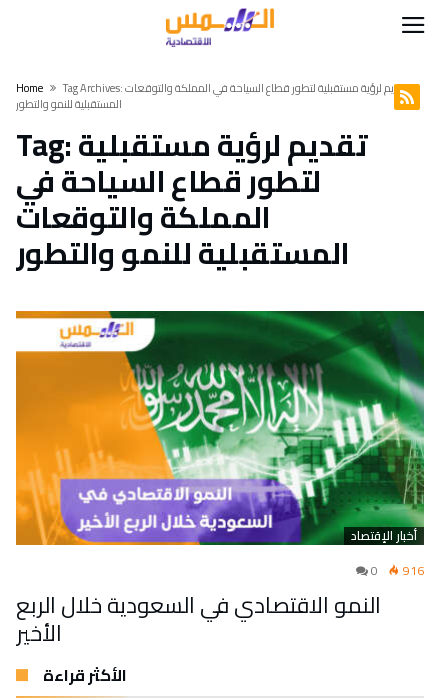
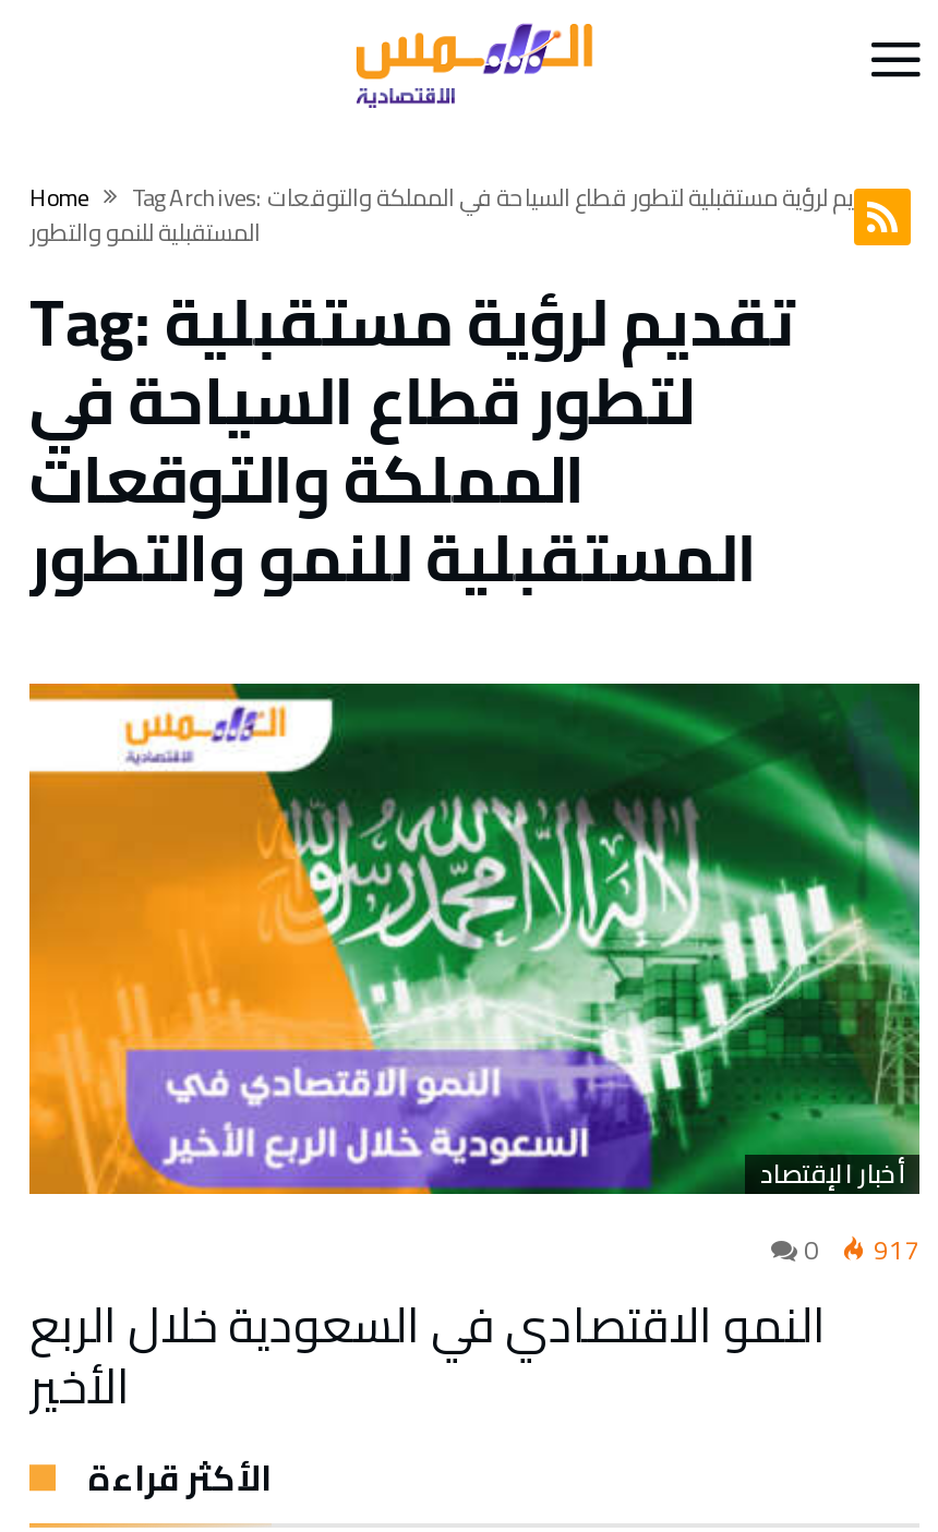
- 0 916
+ 0 917
